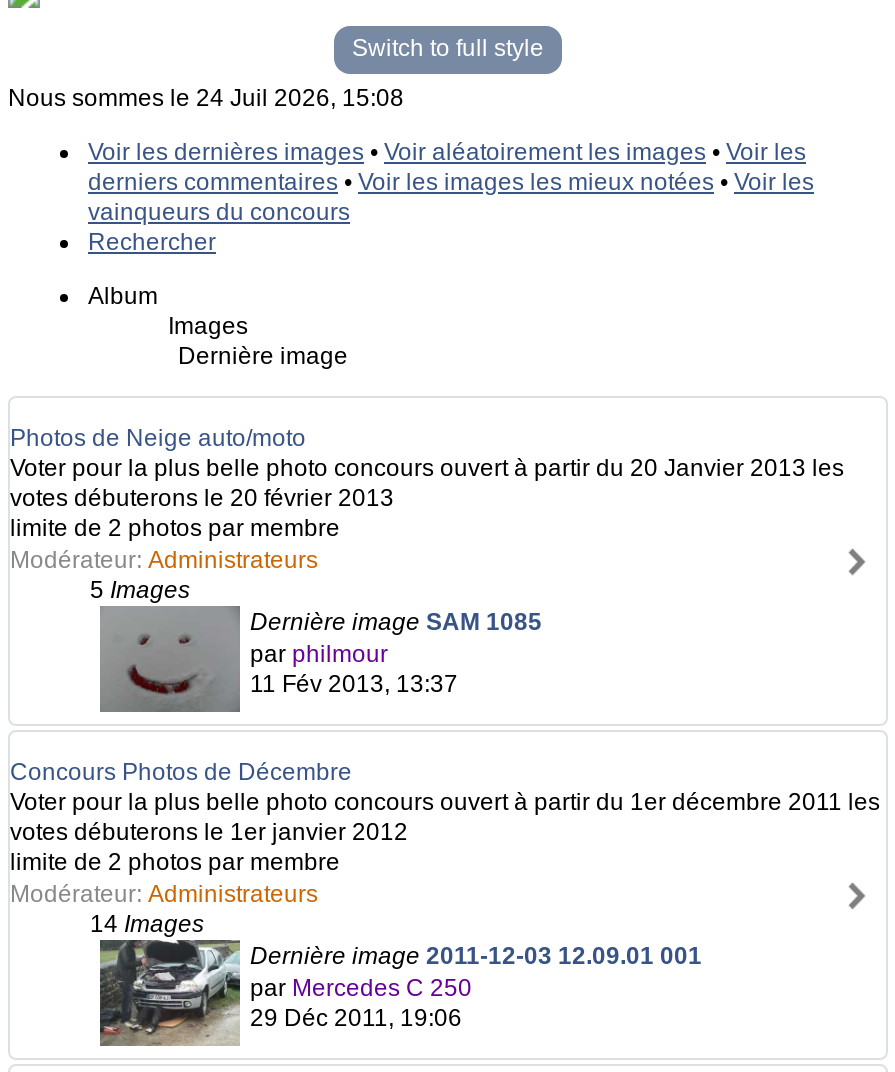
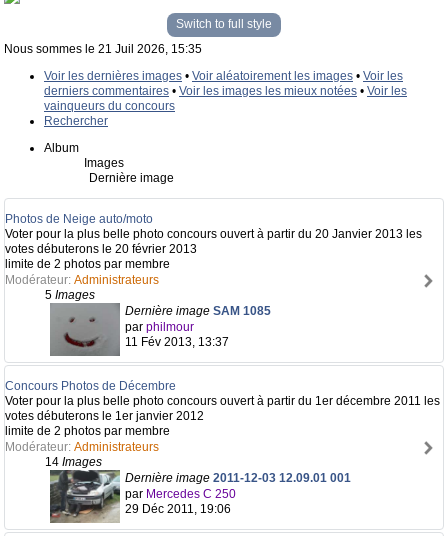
- Nous sommes le 24 Juil 2026, 15:08
+ Nous sommes le 21 Juil 2026, 15:35
